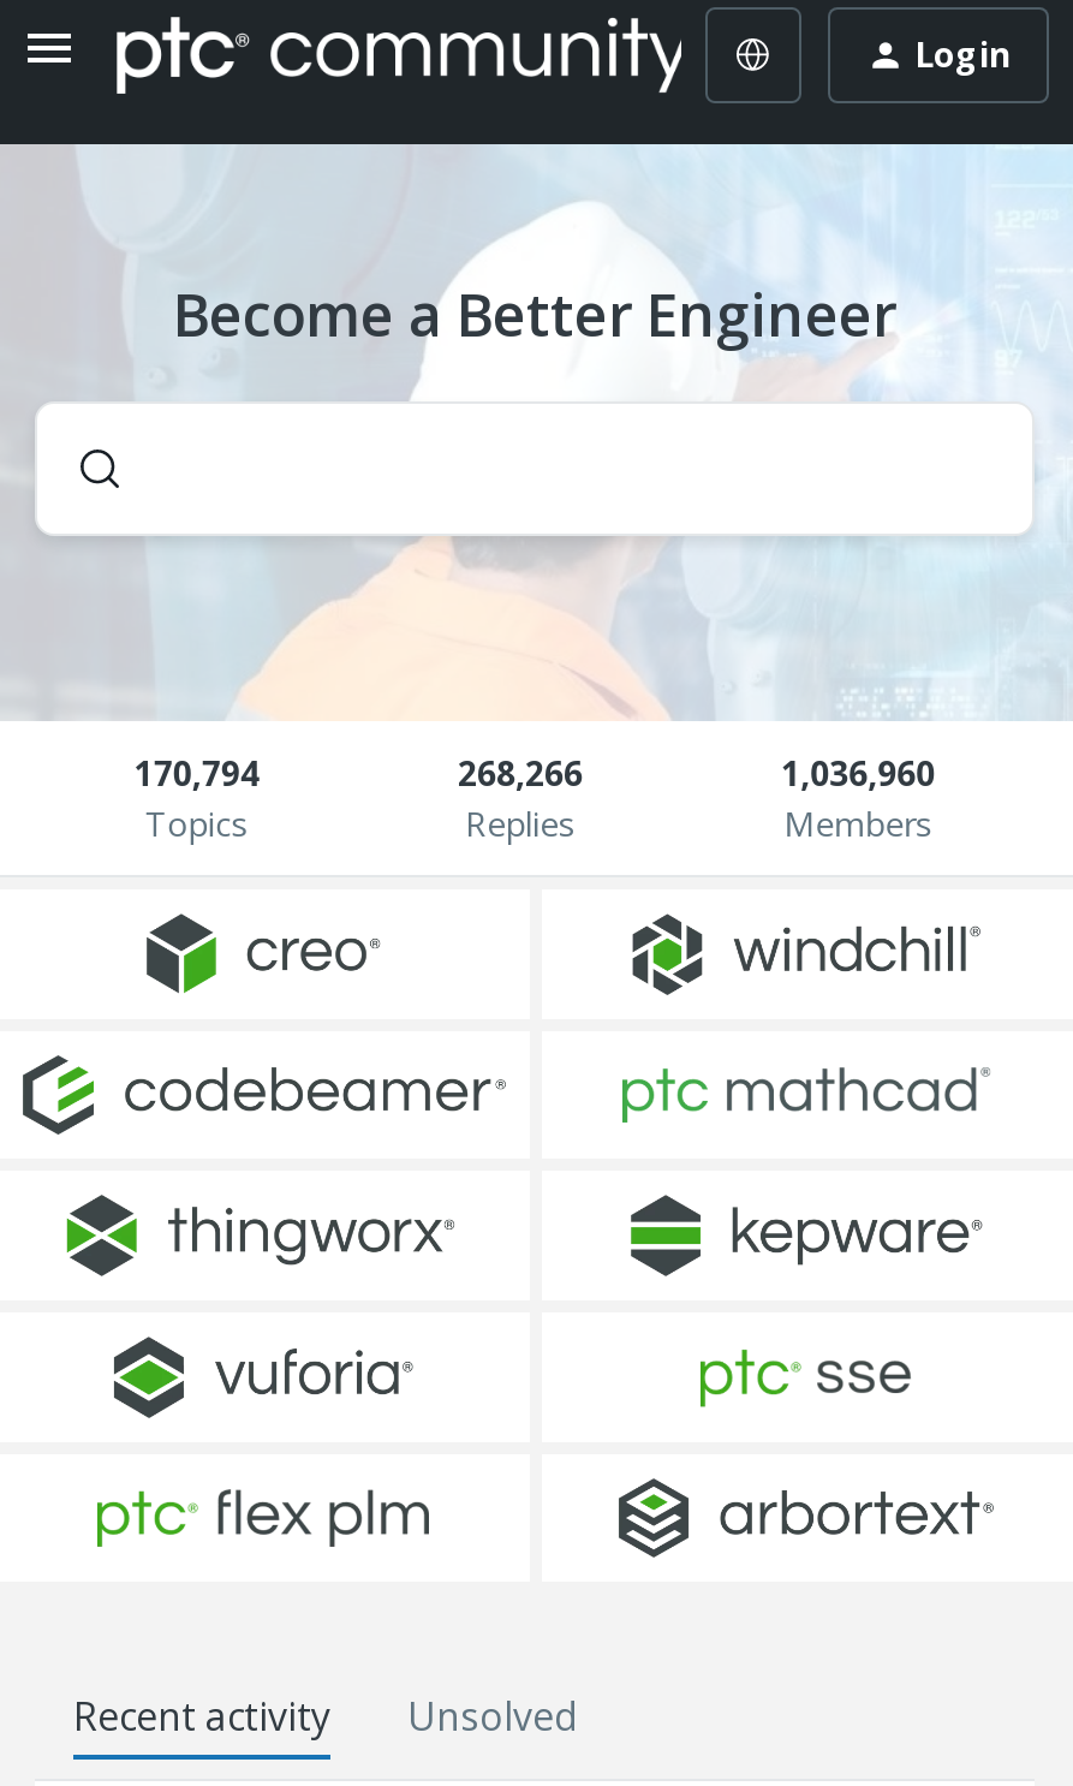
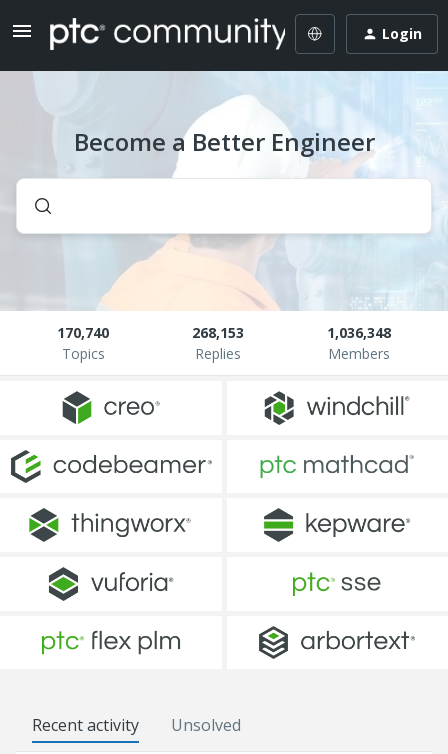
- 170,794
+ 170,740

- 268,266
+ 268,153

- 1,036,960
+ 1,036,348
